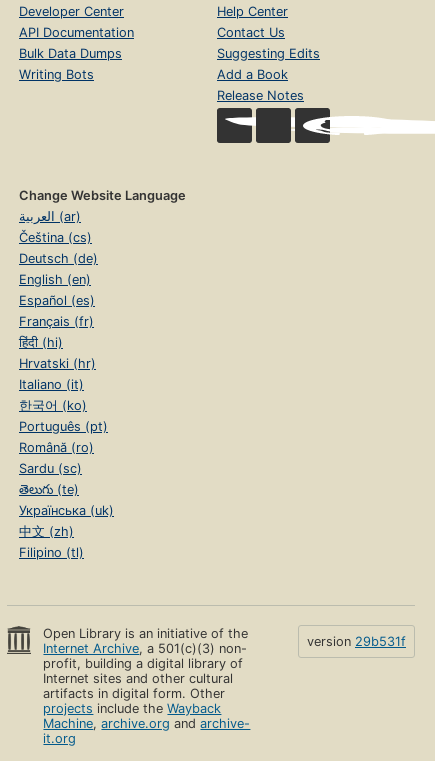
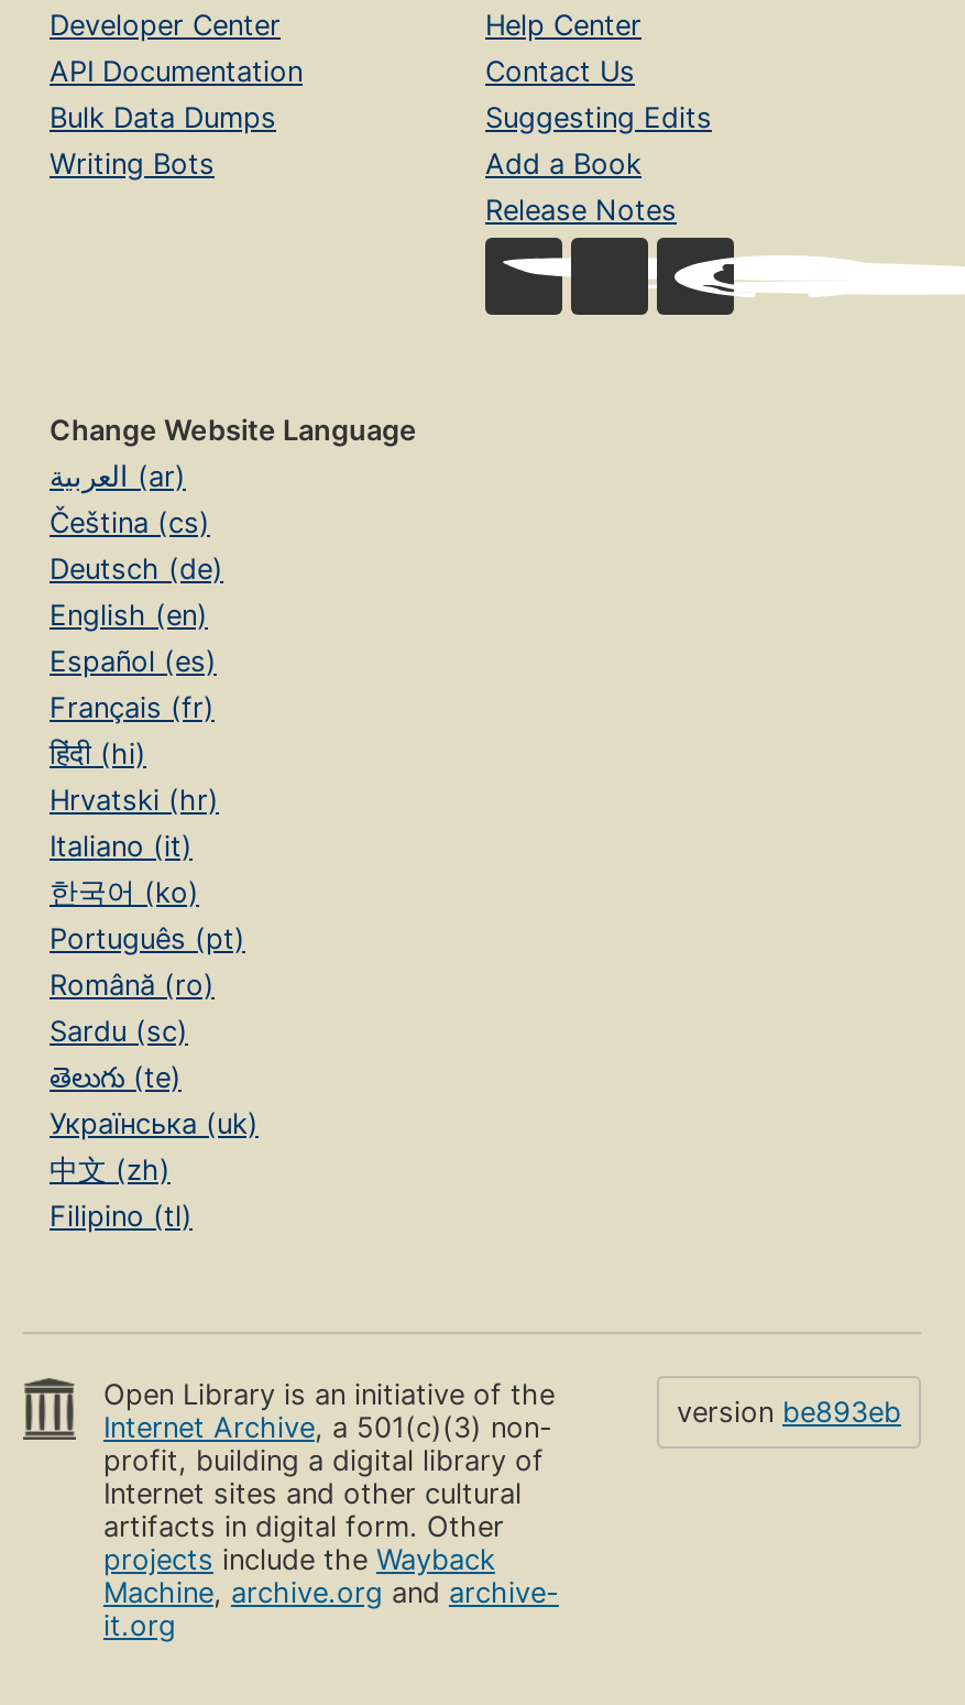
- version 29b531f
+ version be893eb
